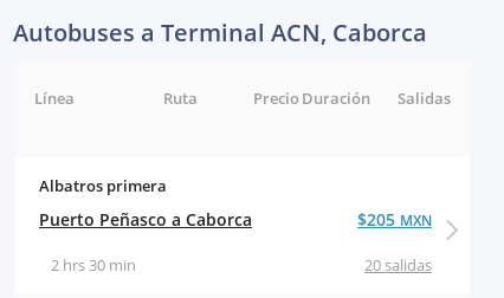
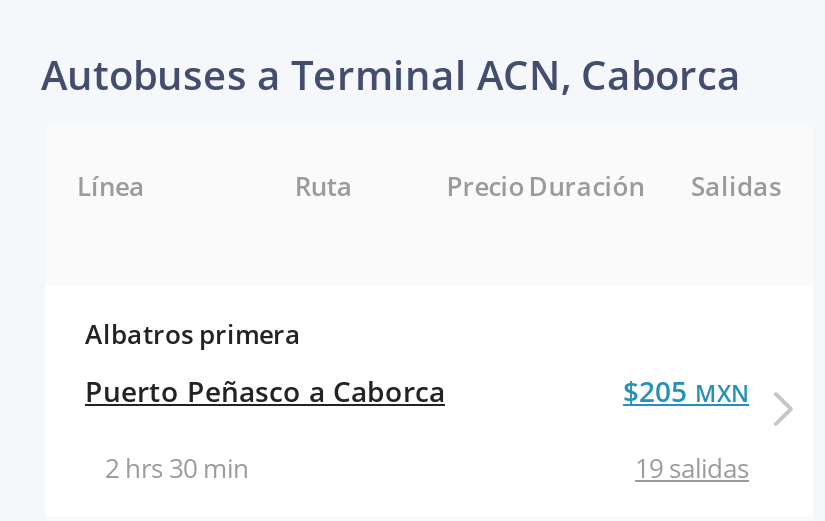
- 20 salidas
+ 19 salidas
